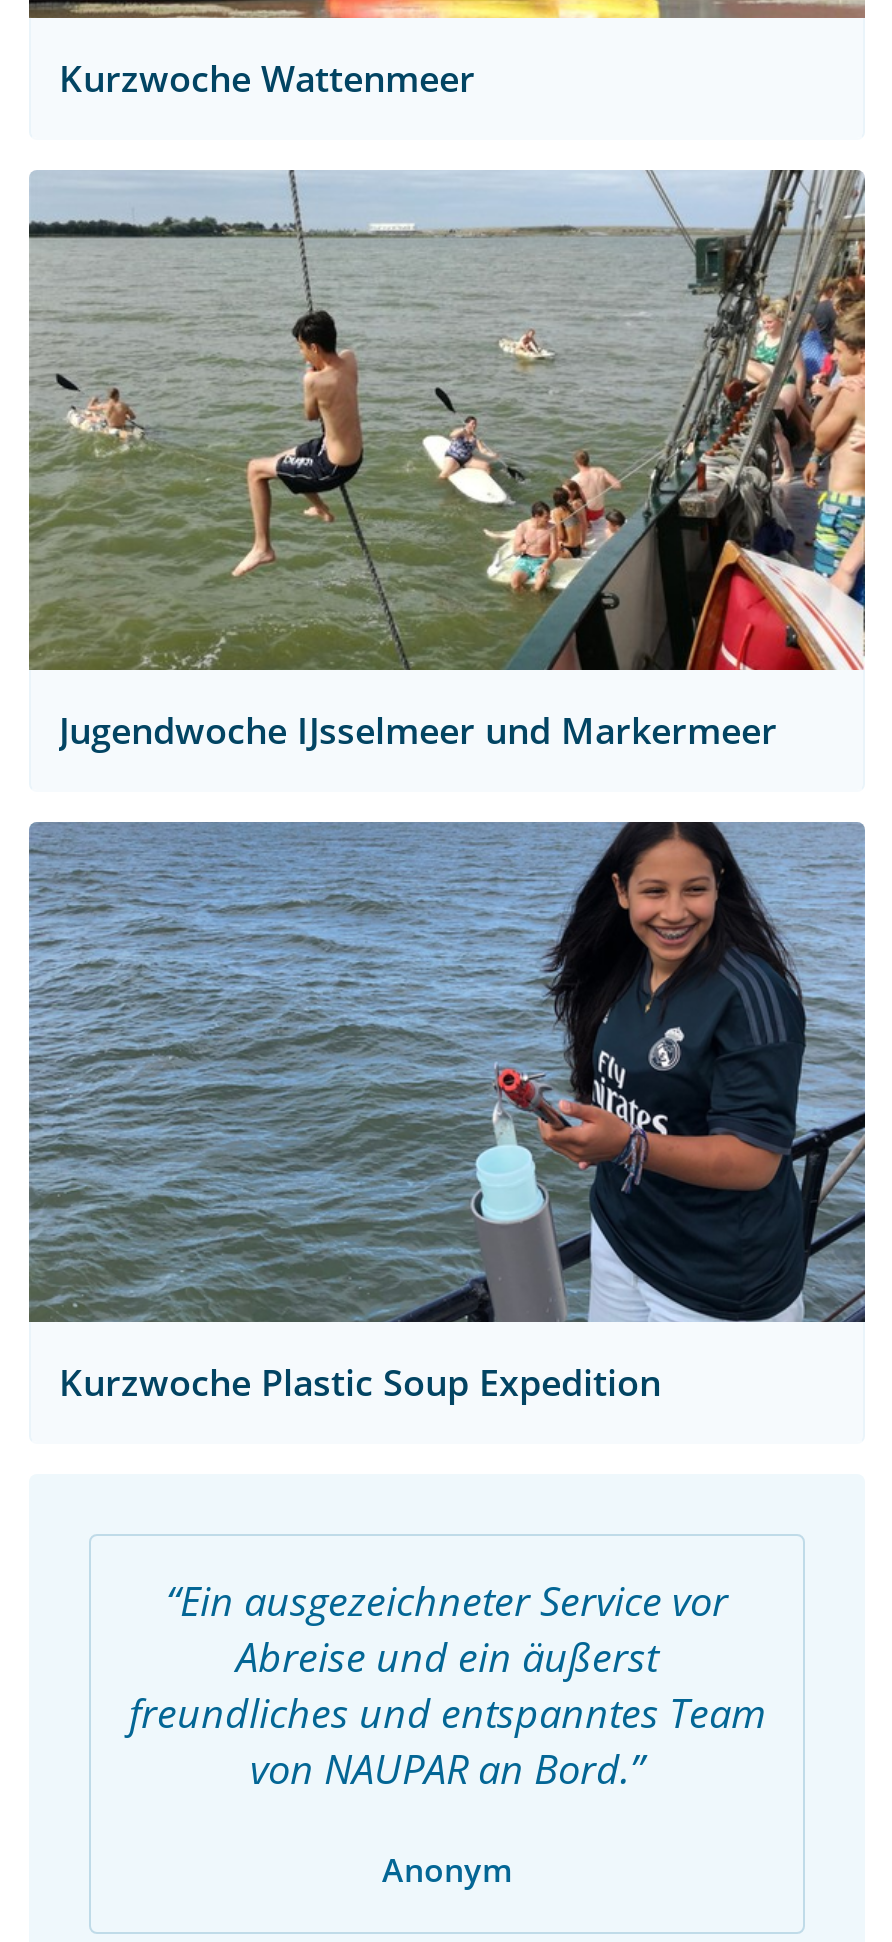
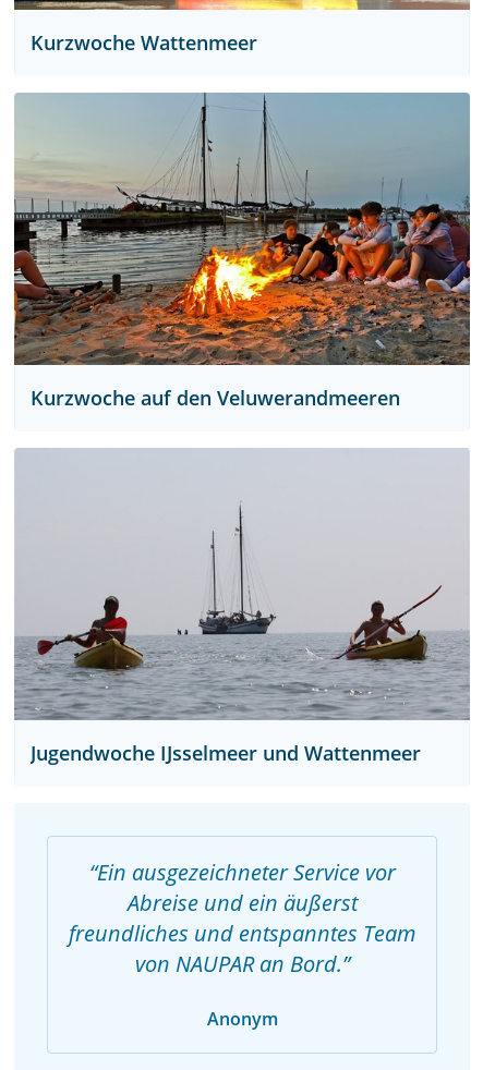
- [image]
- Jugendwoche IJsselmeer und Markermeer
+ [image]
+ Kurzwoche auf den Veluwerandmeeren

- [image]
- Kurzwoche Plastic Soup Expedition
+ [image]
+ Jugendwoche IJsselmeer und Wattenmeer
